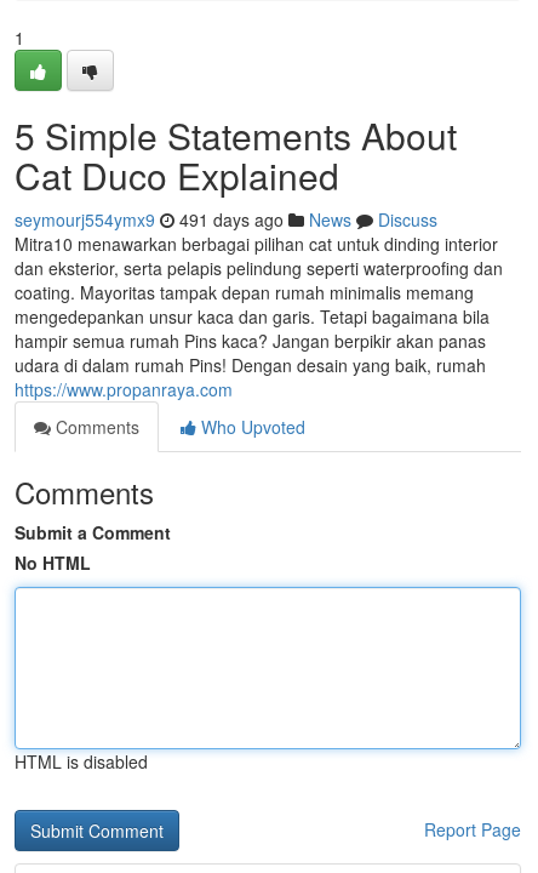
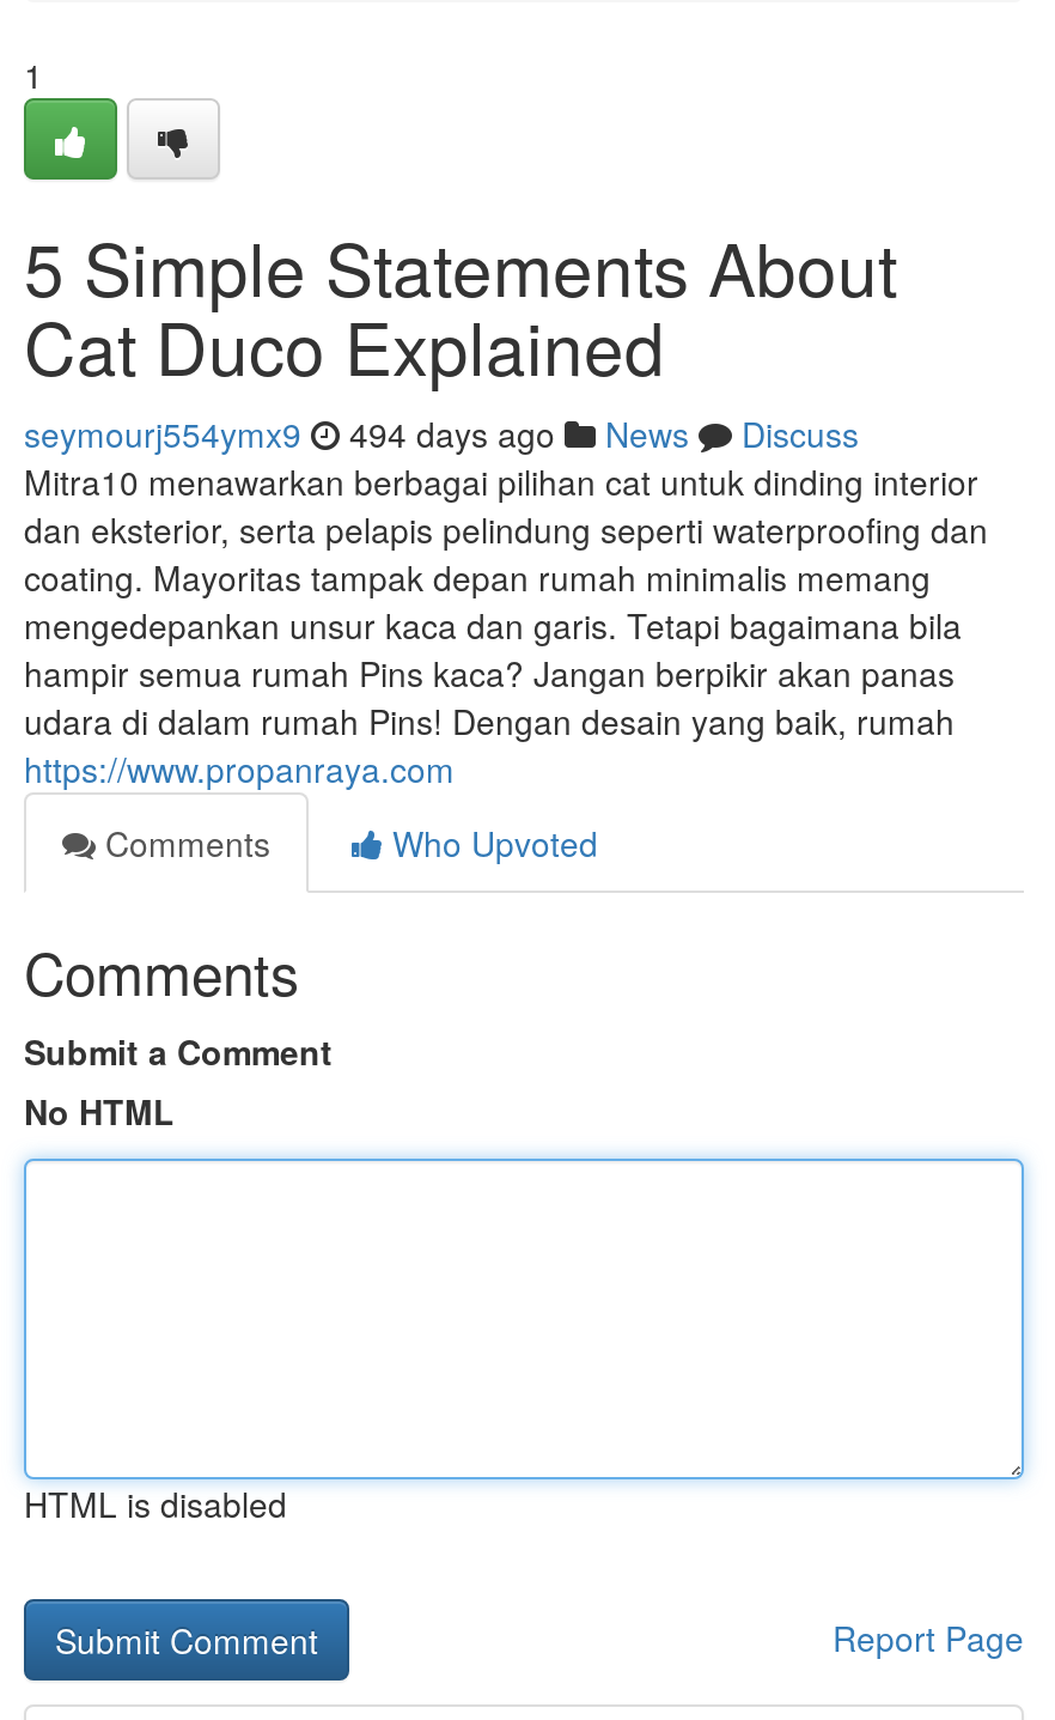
- seymourj554ymx9 491 days ago News Discuss
+ seymourj554ymx9 494 days ago News Discuss
